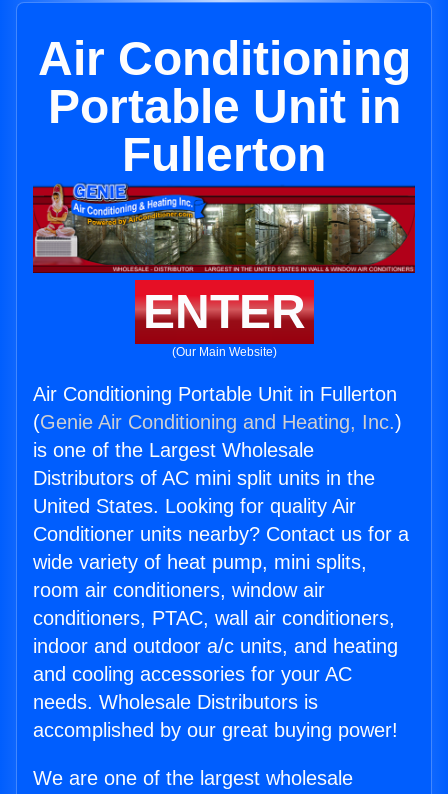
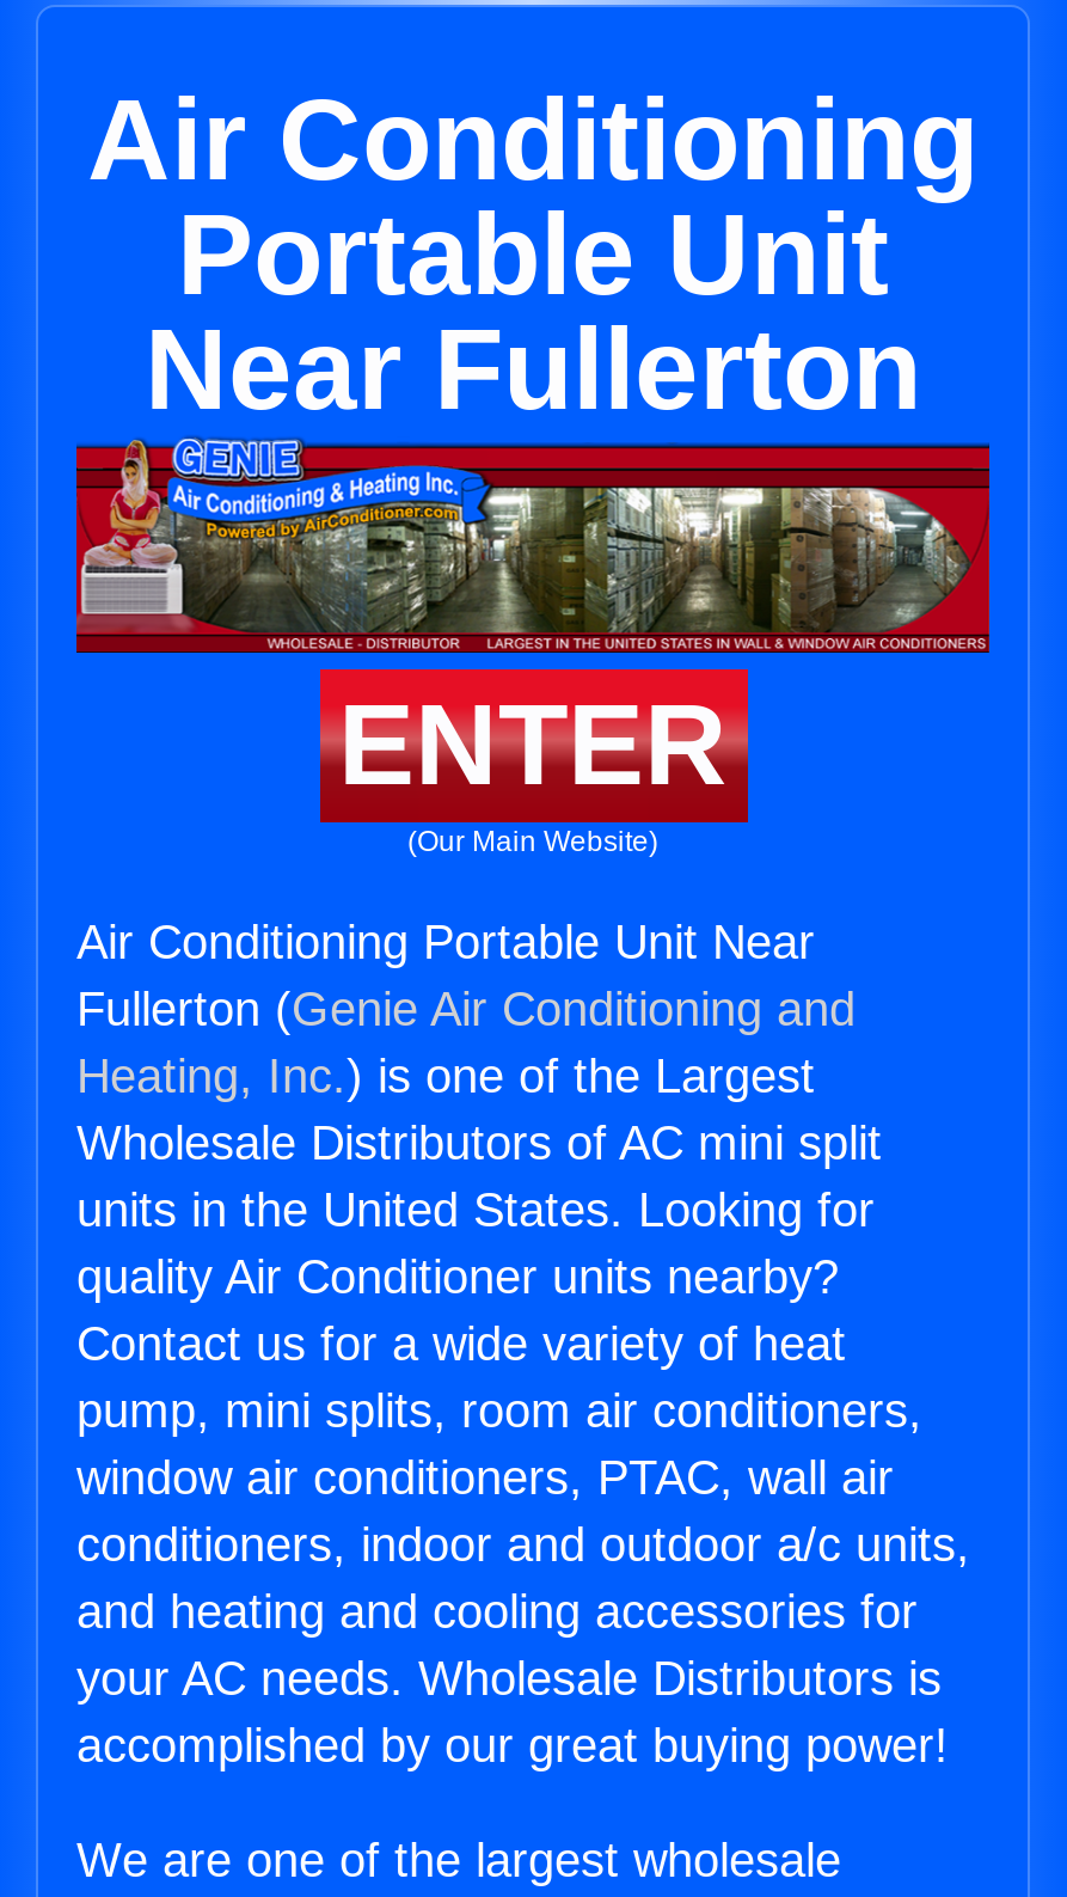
- Portable Unit in
- Fullerton
+ Portable Unit
+ Near Fullerton

- Air Conditioning Portable Unit in Fullerton
- (Genie Air Conditioning and Heating, Inc.)
- is one of the Largest Wholesale
- Distributors of AC mini split units in the
- United States. Looking for quality Air
- Conditioner units nearby? Contact us for a
- wide variety of heat pump, mini splits,
- room air conditioners, window air
- conditioners, PTAC, wall air conditioners,
- indoor and outdoor a/c units, and heating
- and cooling accessories for your AC
- needs. Wholesale Distributors is
+ Air Conditioning Portable Unit Near
+ Fullerton (Genie Air Conditioning and
+ Heating, Inc.) is one of the Largest
+ Wholesale Distributors of AC mini split
+ units in the United States. Looking for
+ quality Air Conditioner units nearby?
+ Contact us for a wide variety of heat
+ pump, mini splits, room air conditioners,
+ window air conditioners, PTAC, wall air
+ conditioners, indoor and outdoor a/c units,
+ and heating and cooling accessories for
+ your AC needs. Wholesale Distributors is
